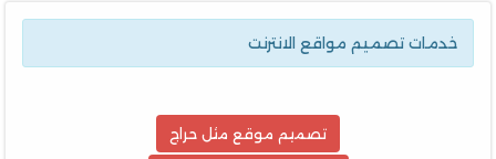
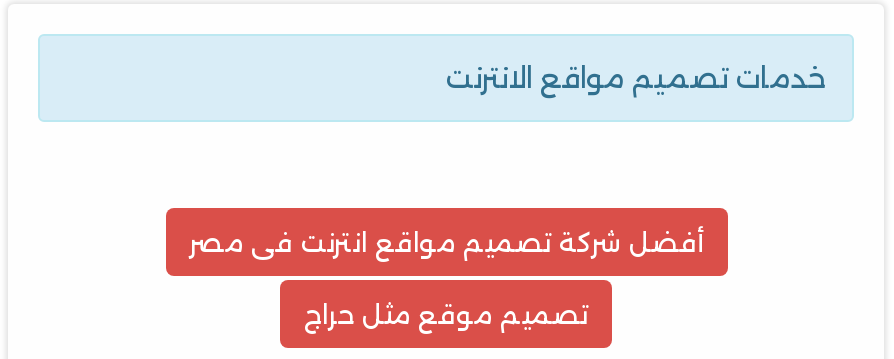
+ أفضل شركة تصميم مواقع انترنت فى مصر
